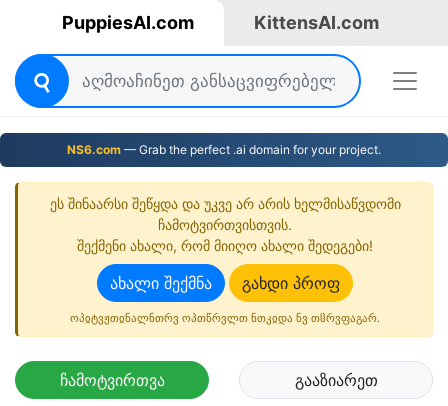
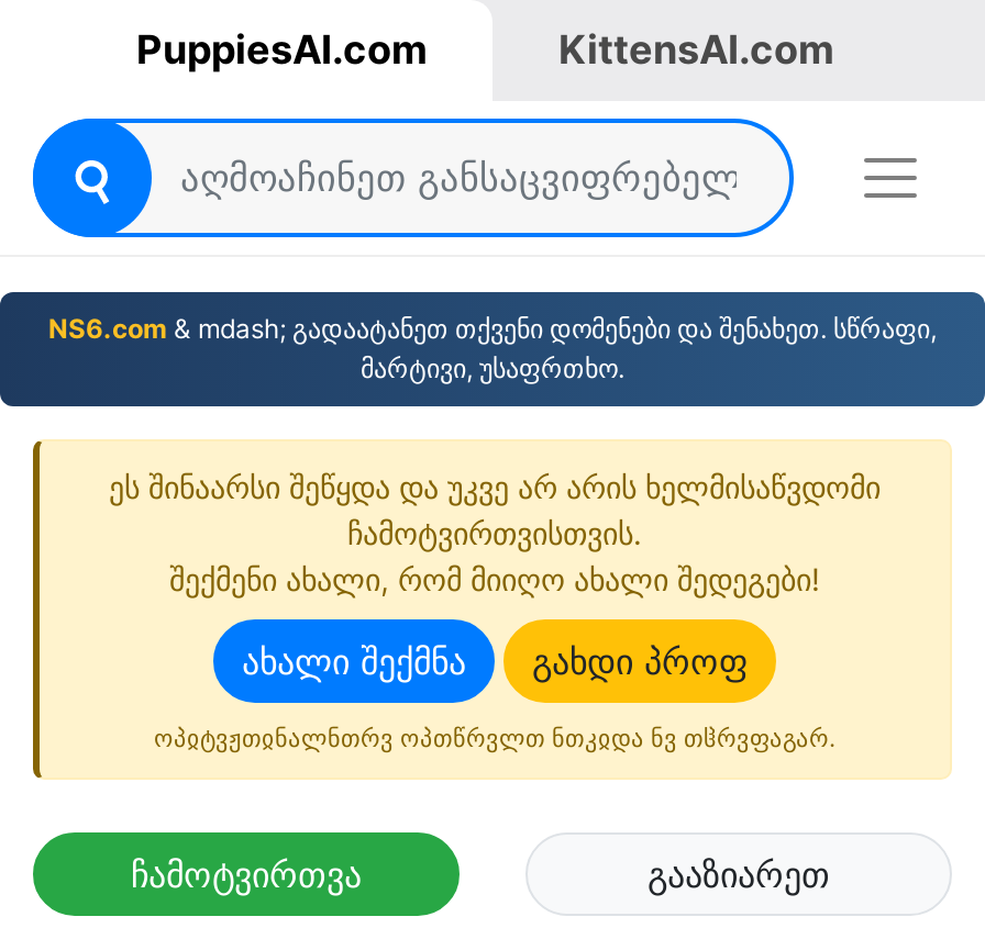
- NS6.com — Grab the perfect .ai domain for your project.
+ NS6.com & mdash; გადაატანეთ თქვენი დომენები და შენახეთ. სწრაფი,
+ მარტივი, უსაფრთხო.
